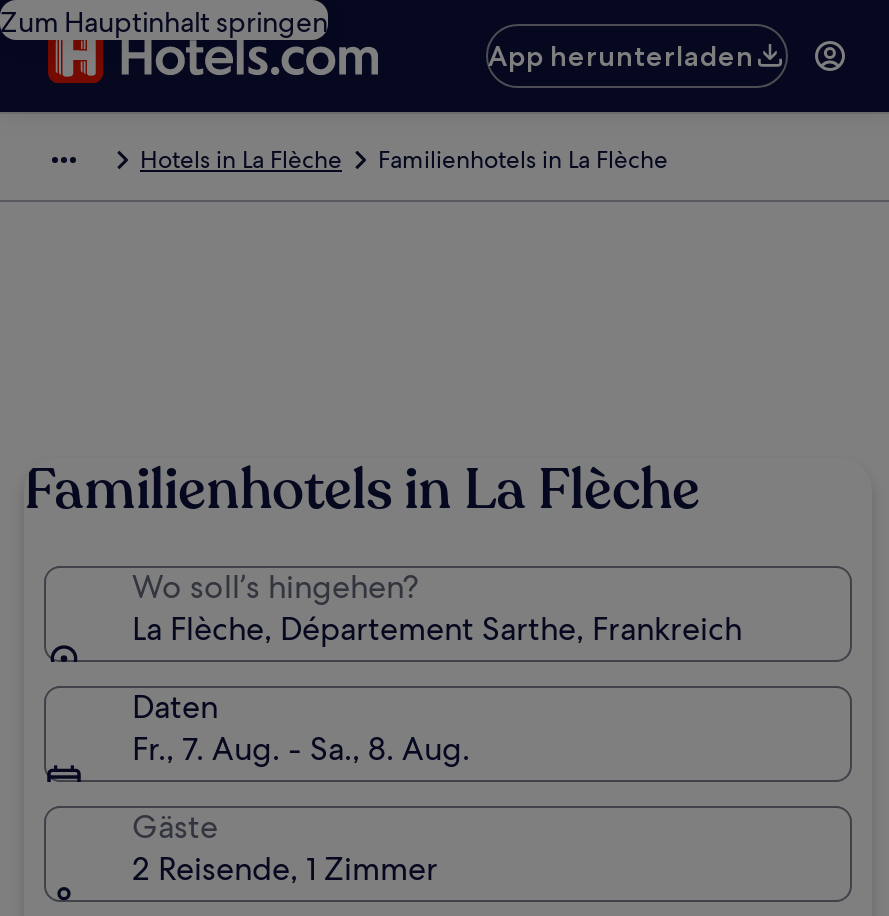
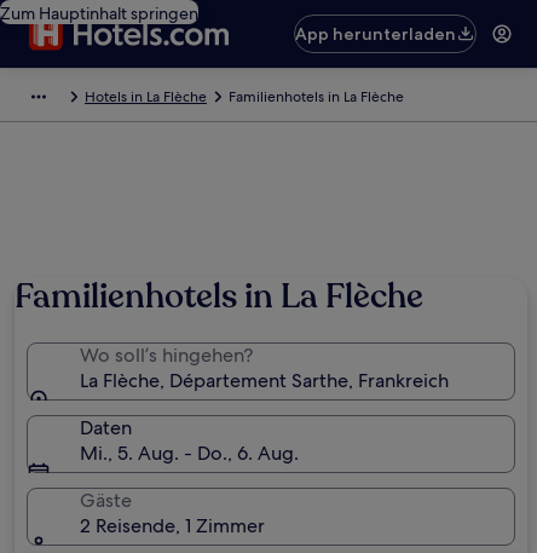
- Fr., 7. Aug. - Sa., 8. Aug.
+ Mi., 5. Aug. - Do., 6. Aug.
